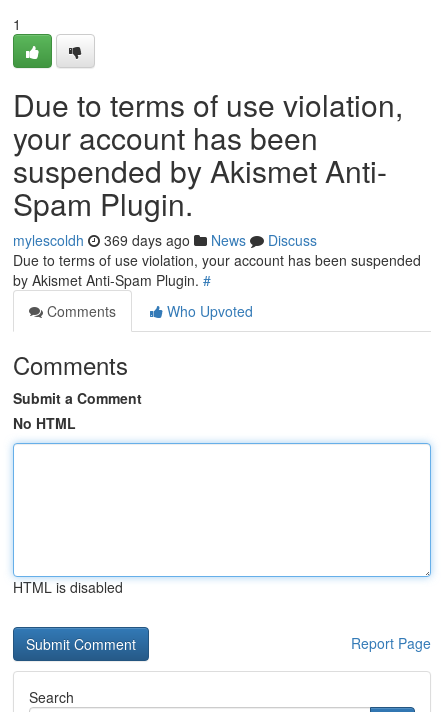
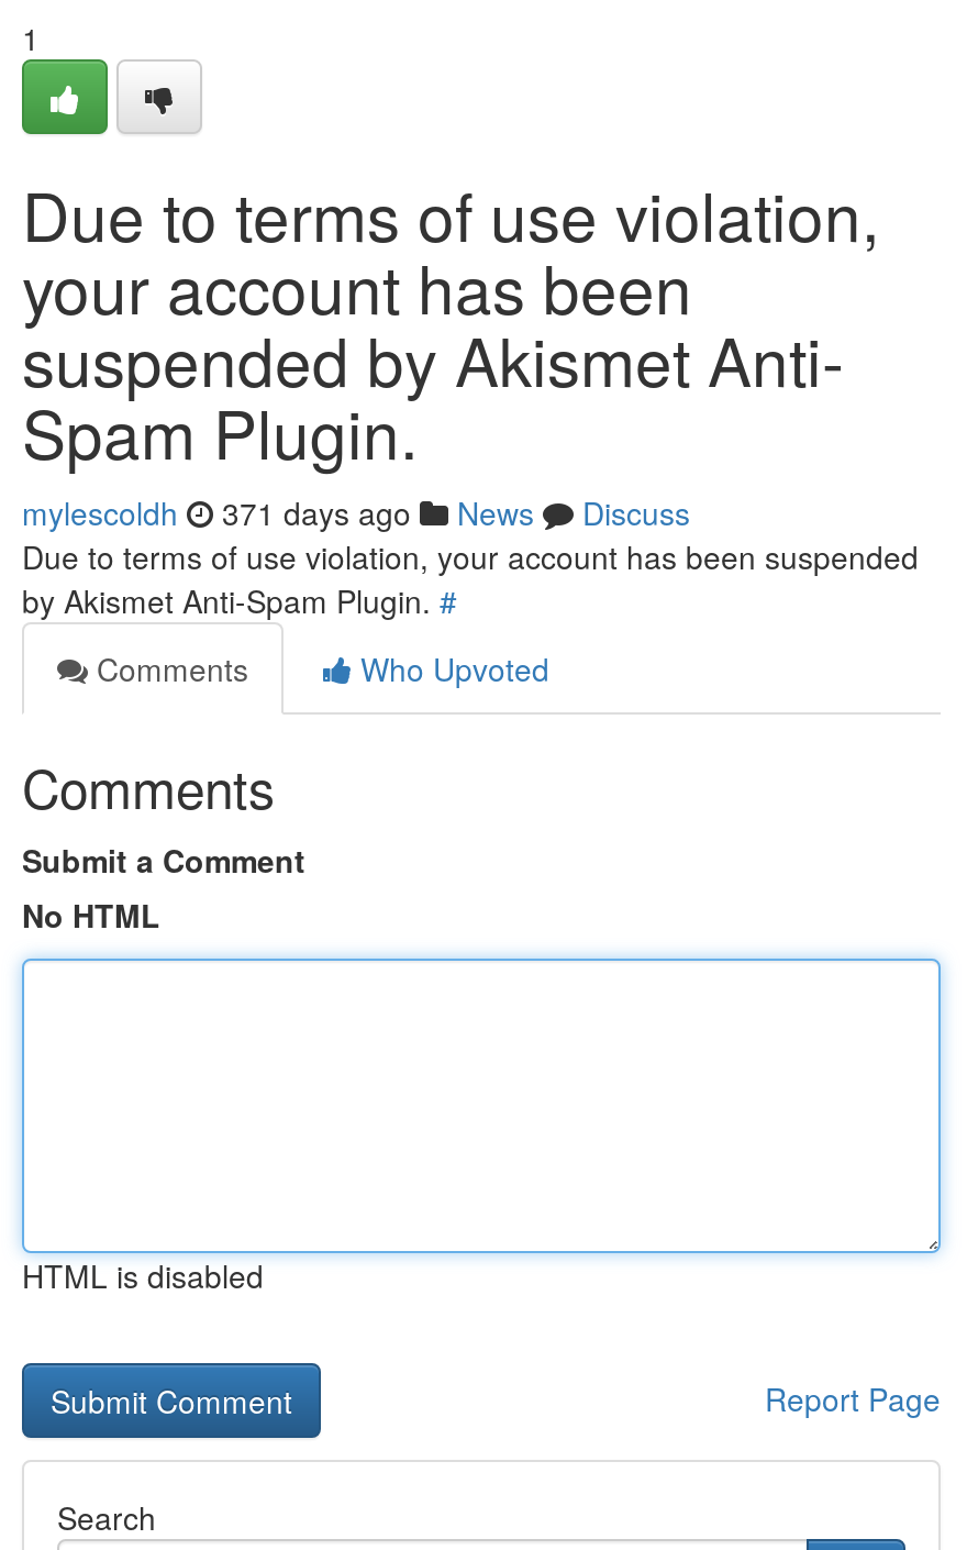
- mylescoldh 369 days ago News Discuss
+ mylescoldh 371 days ago News Discuss
